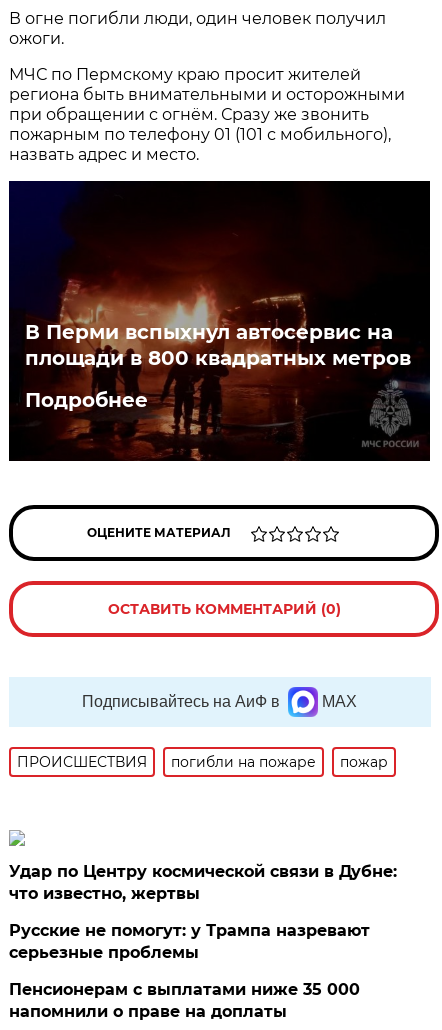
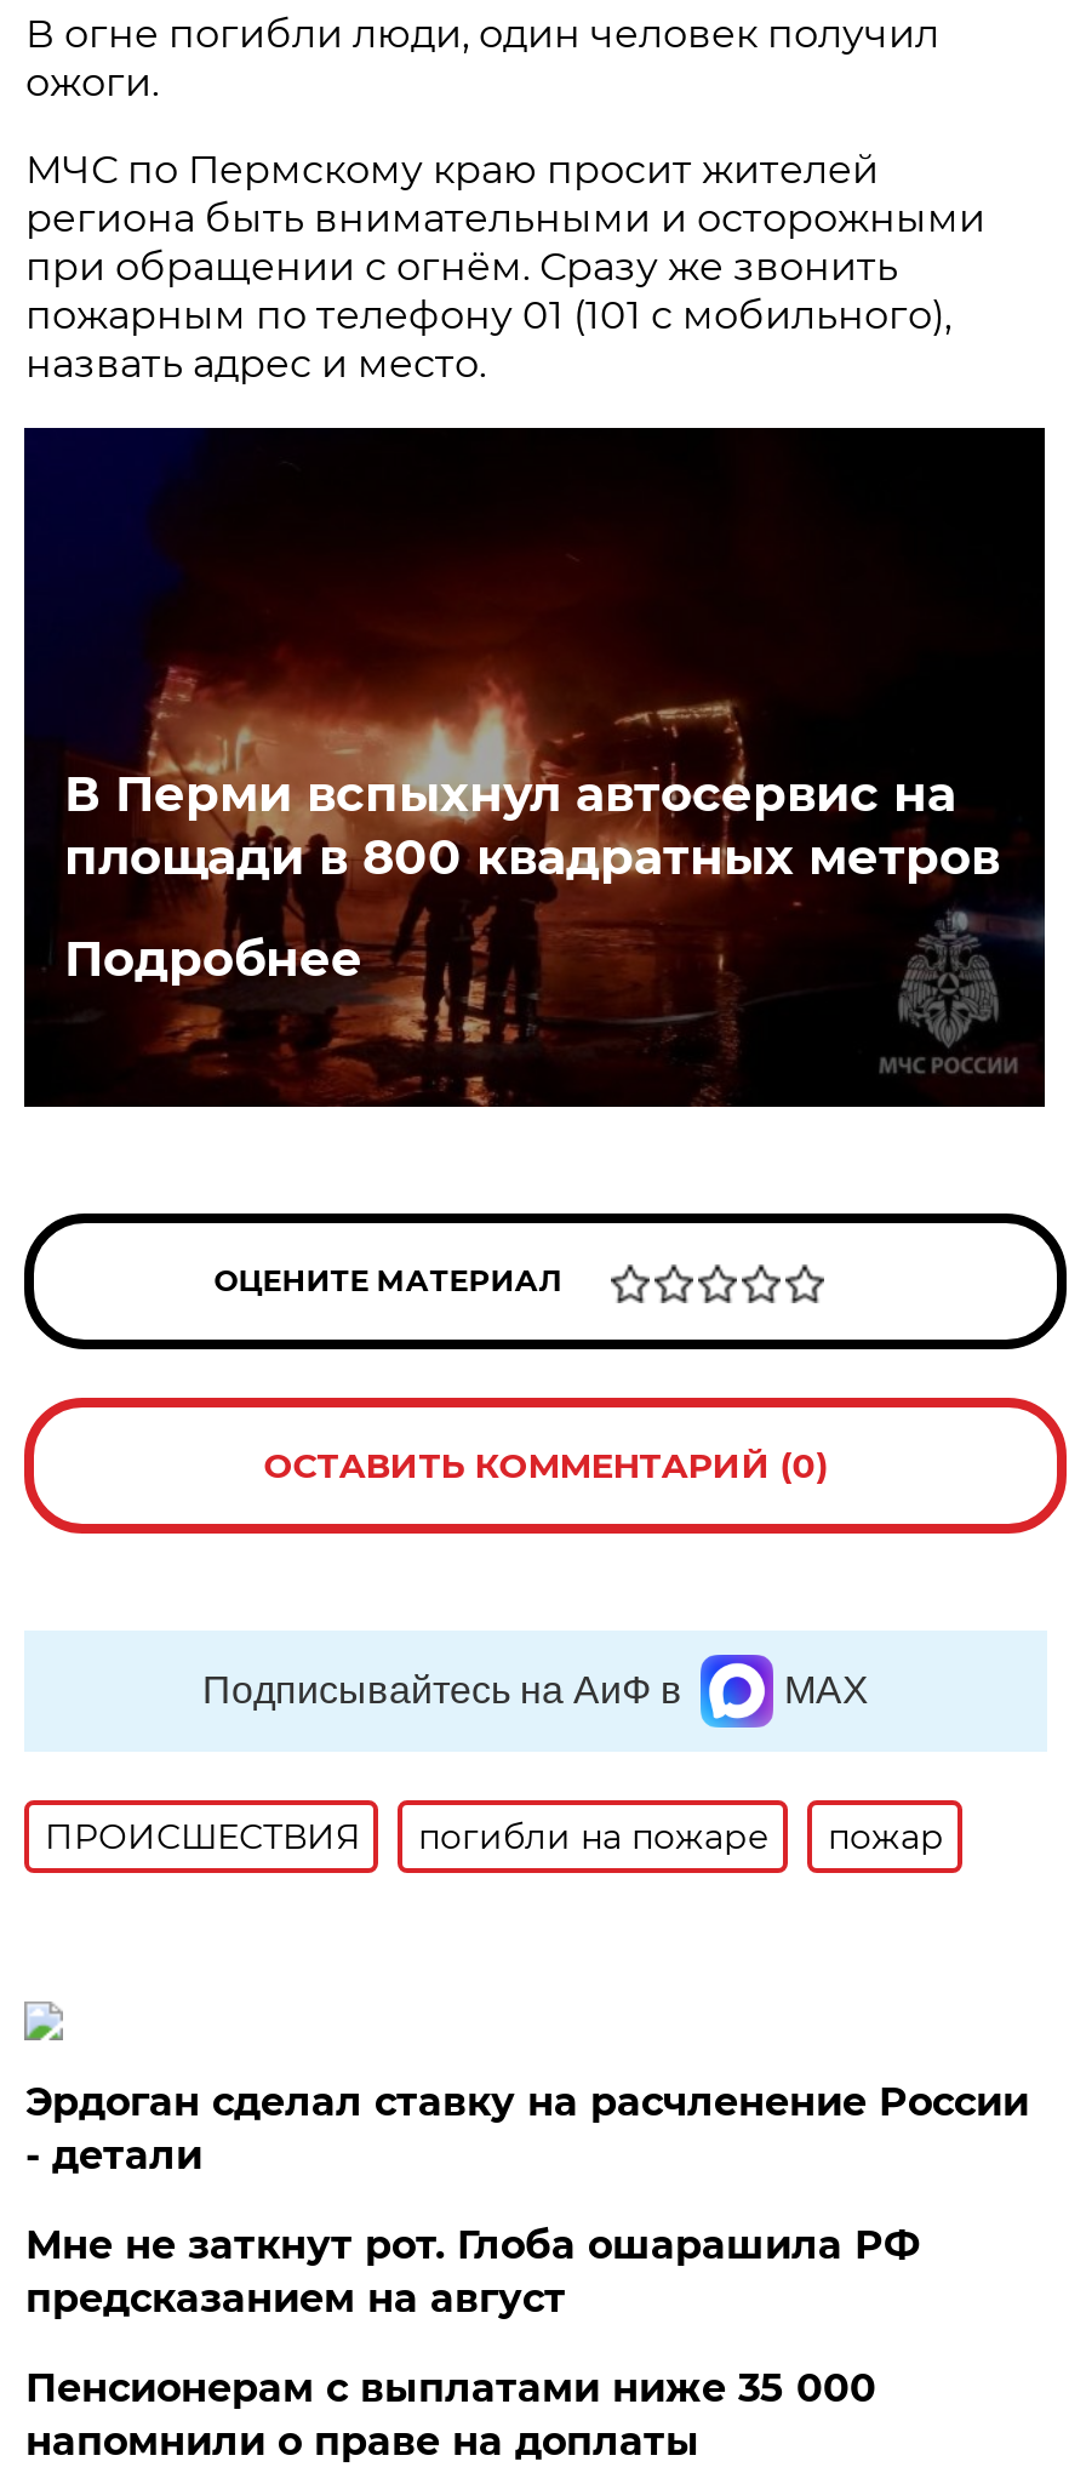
- Удар по Центру космической связи в Дубне:
- что известно, жертвы
+ Эрдоган сделал ставку на расчленение России
+ - детали

- Русские не помогут: у Трампа назревают
- серьезные проблемы
+ Мне не заткнут рот. Глоба ошарашила РФ
+ предсказанием на август
